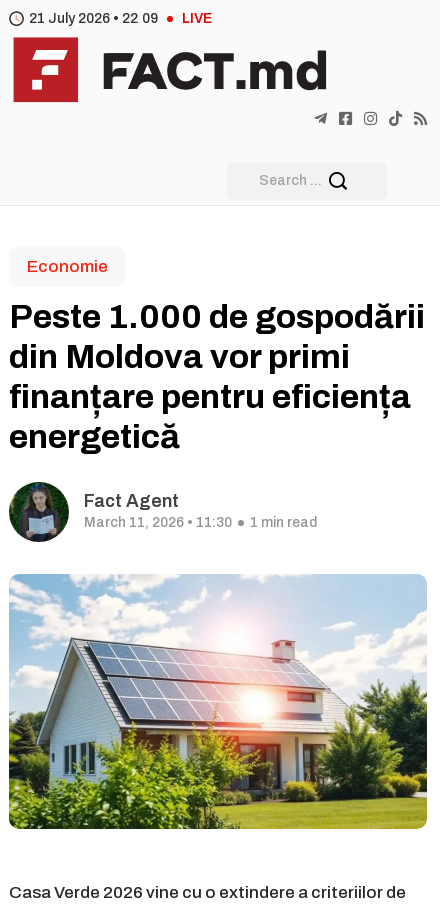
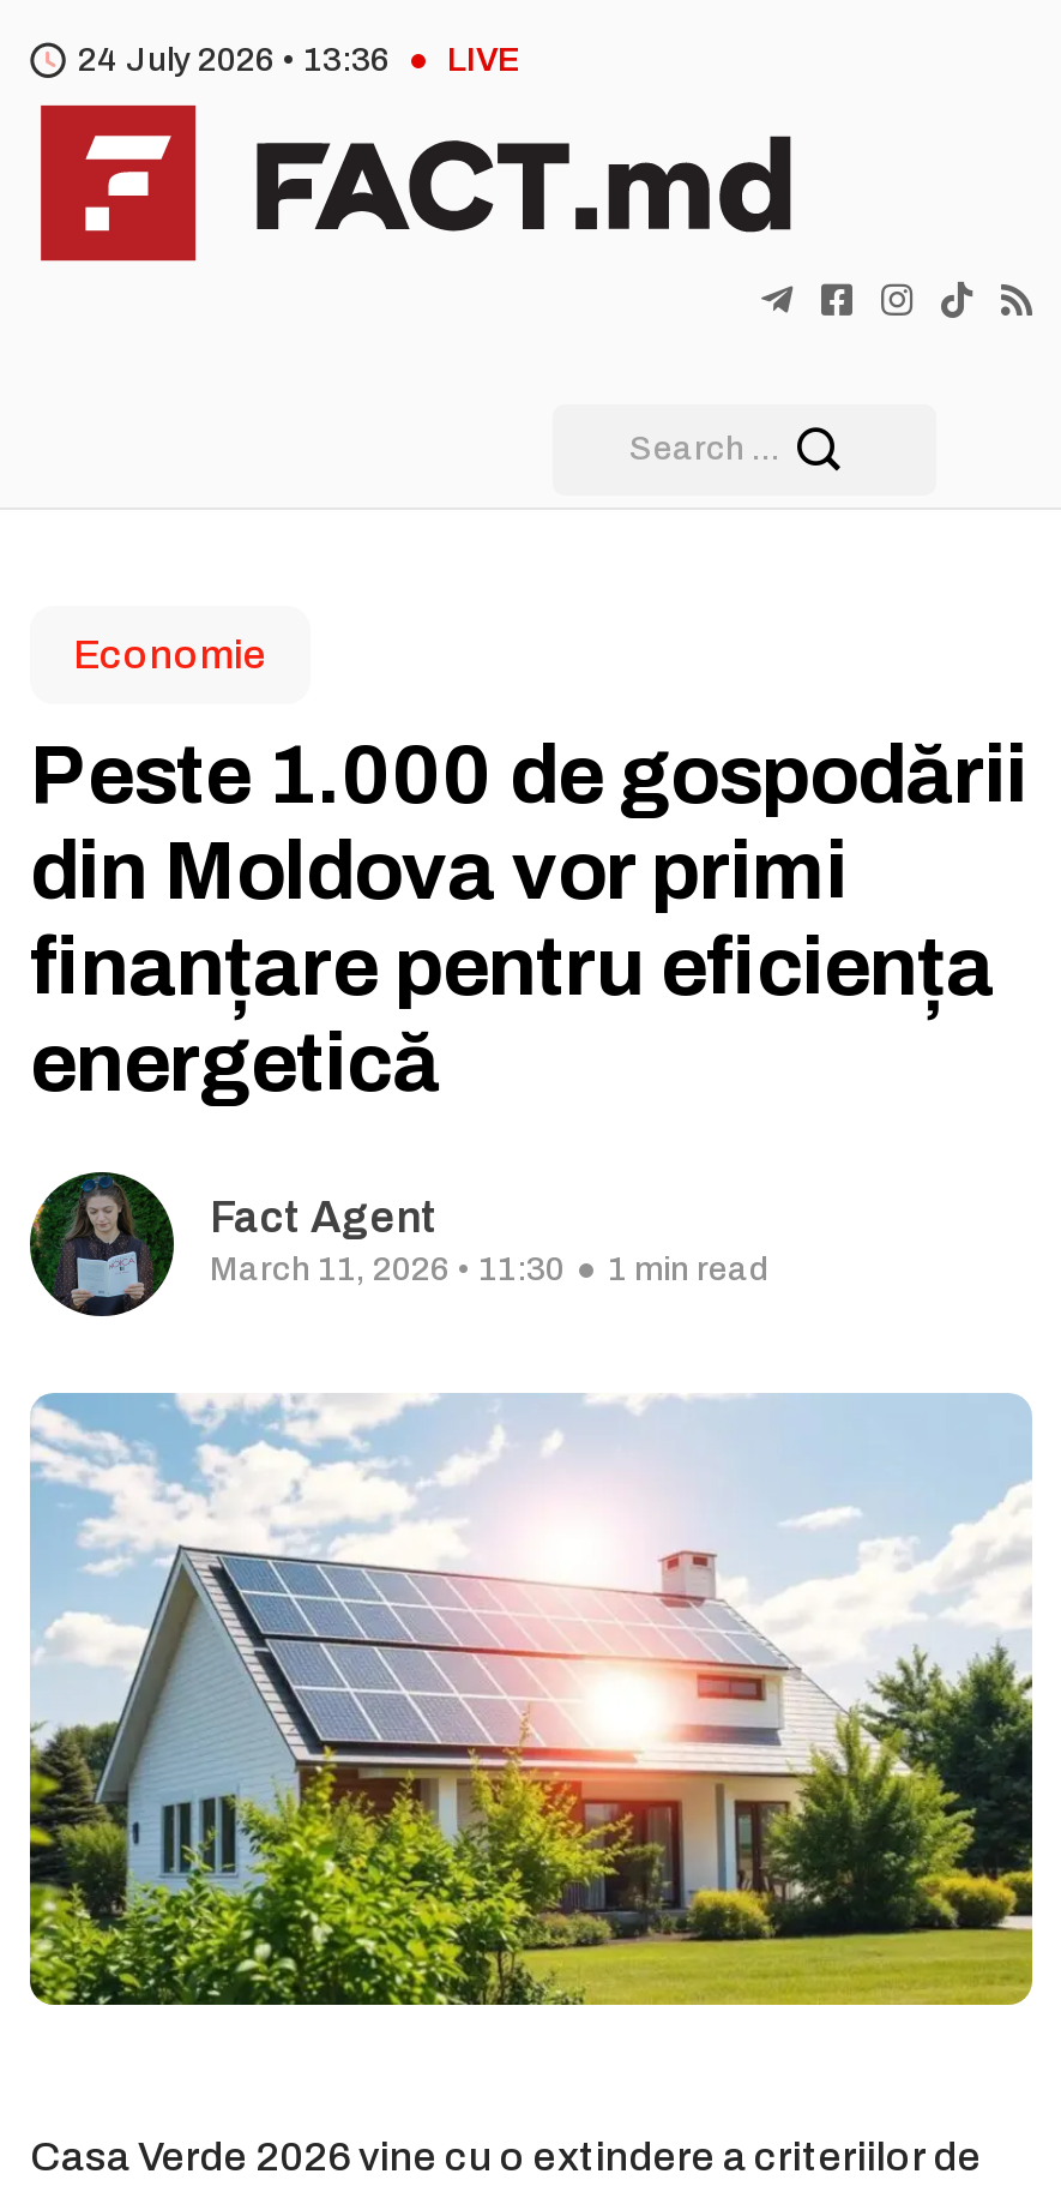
- 21 July 2026 • 22 09 LIVE
+ 24 July 2026 • 13:36 LIVE
